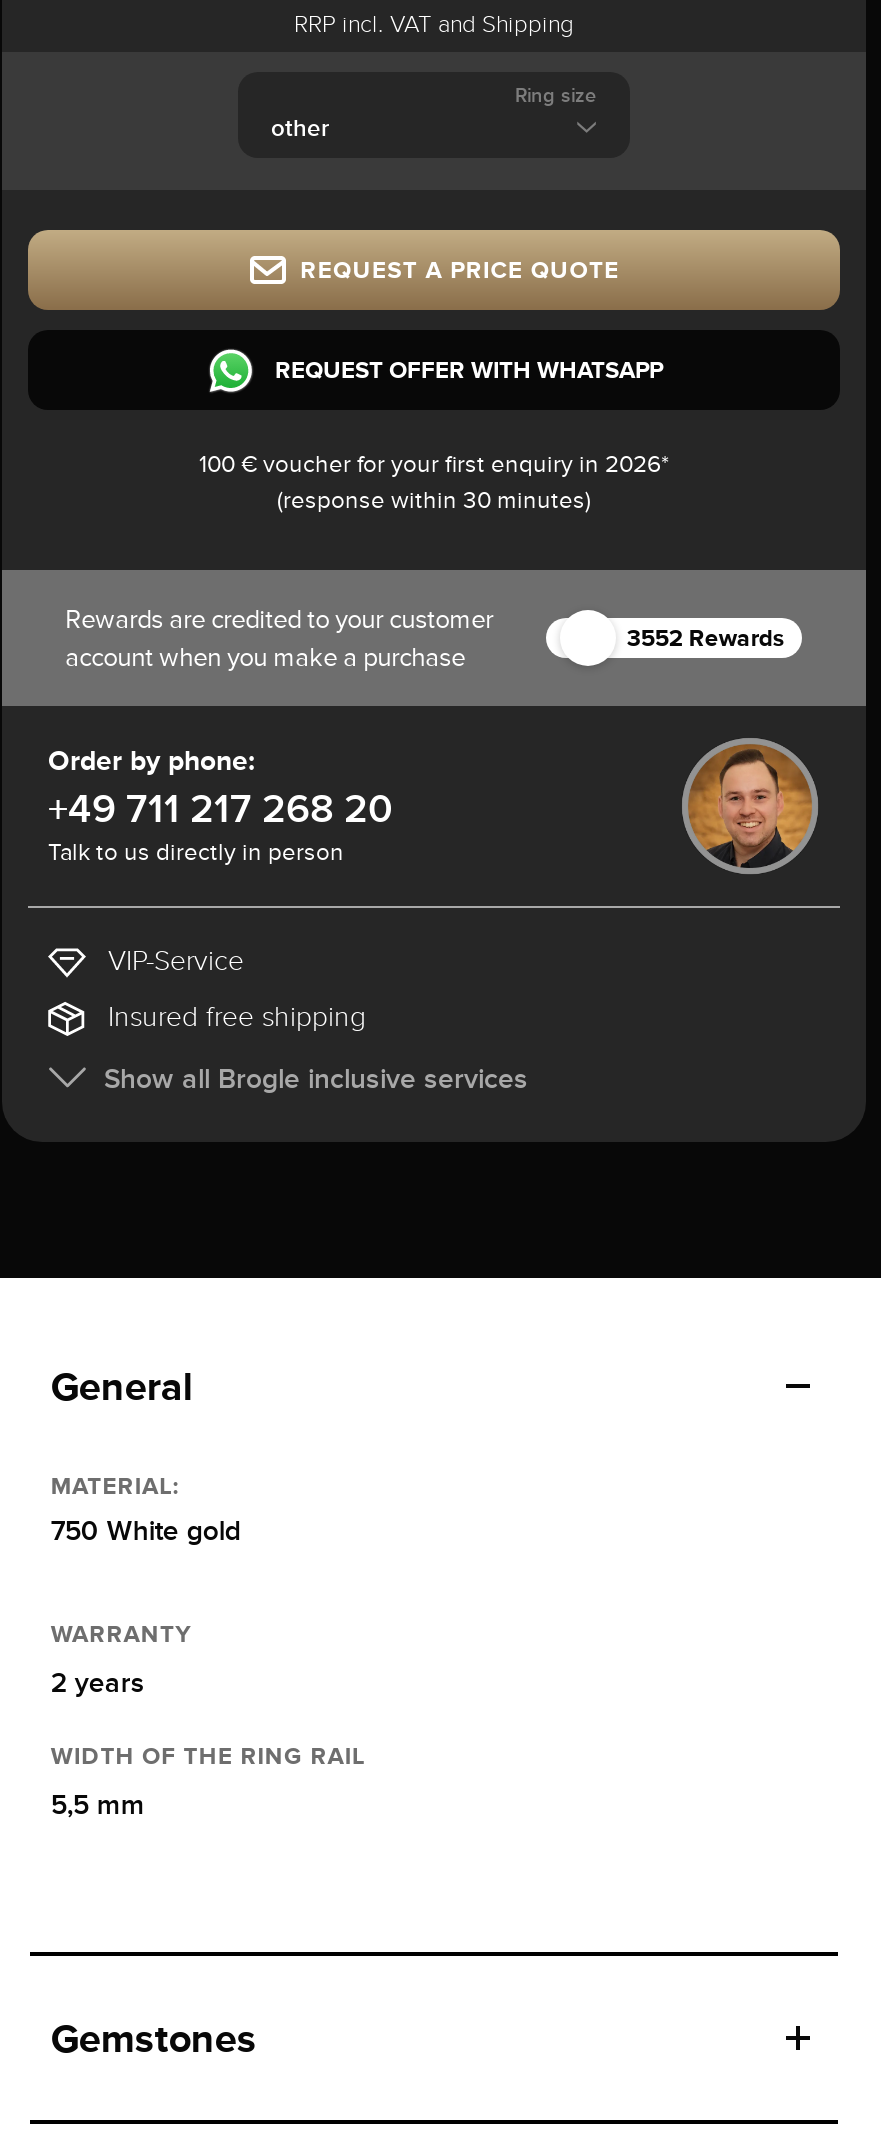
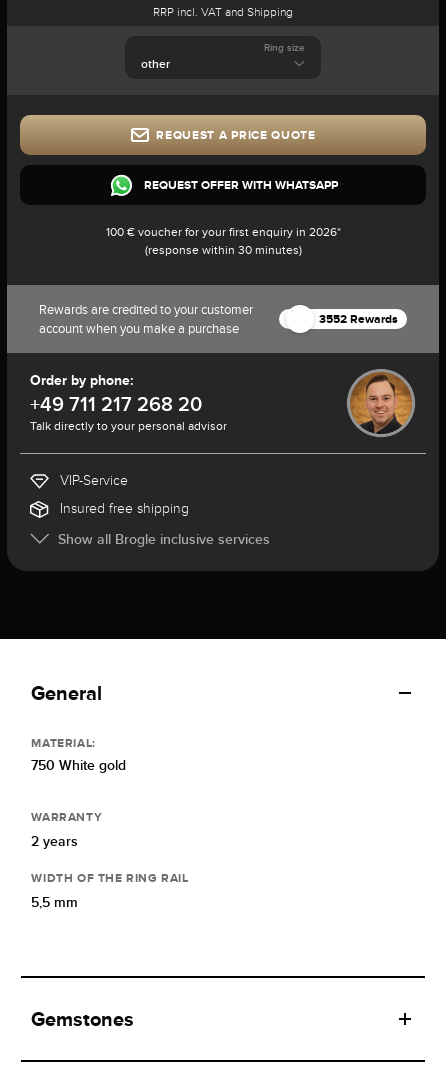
- Talk to us directly in person
+ Talk directly to your personal advisor
